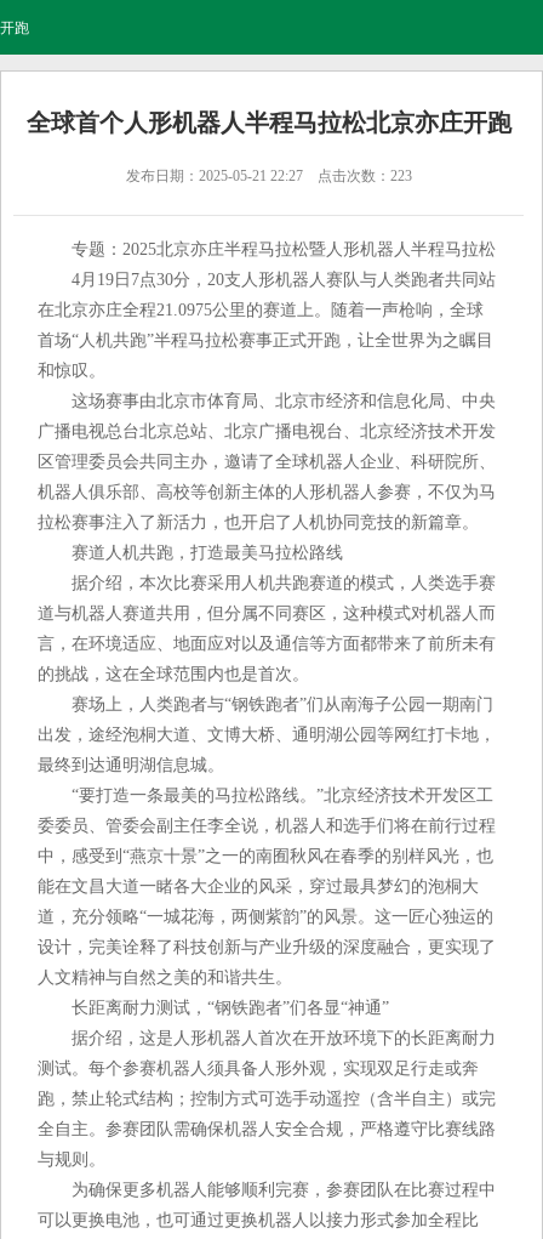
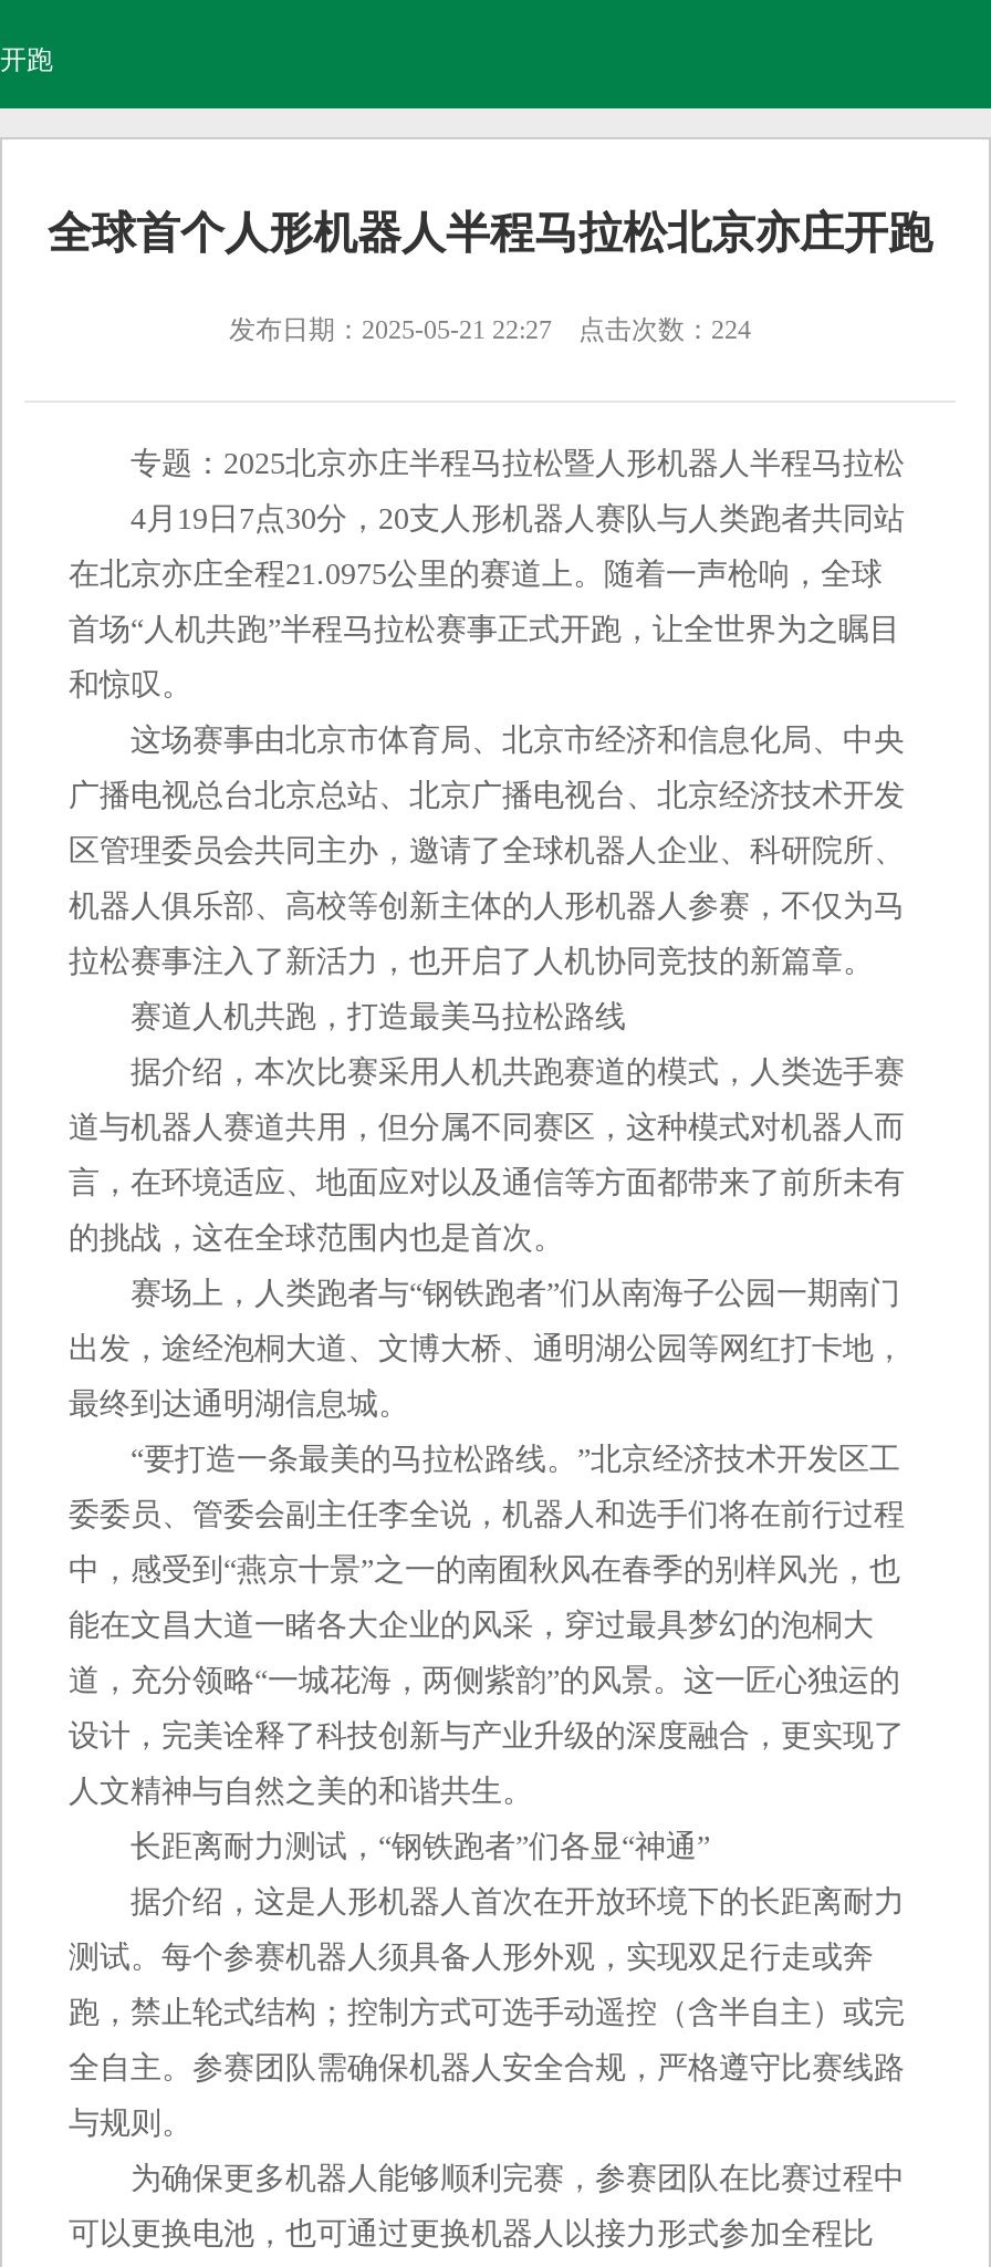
- 发布日期：2025-05-21 22:27 点击次数：223
+ 发布日期：2025-05-21 22:27 点击次数：224
